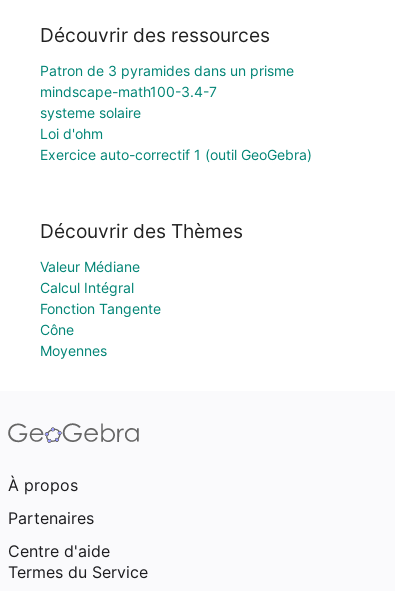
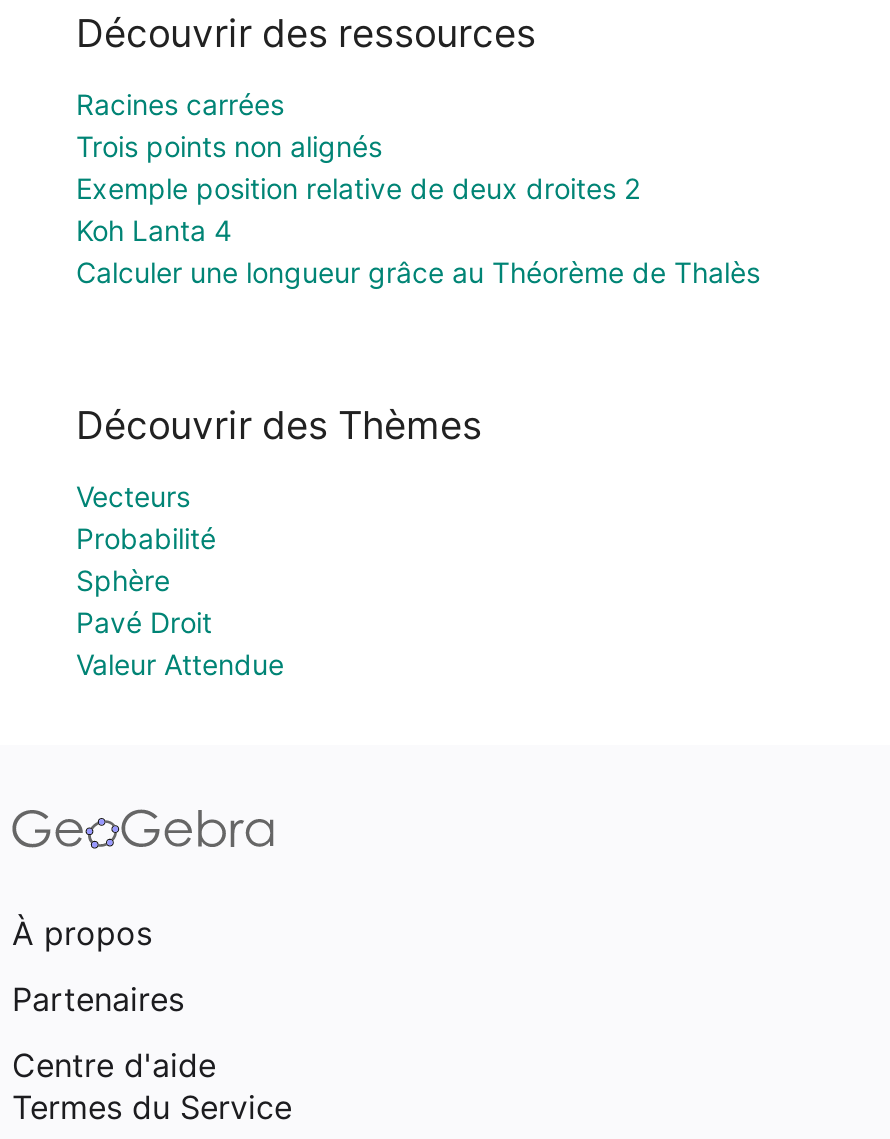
- Patron de 3 pyramides dans un prisme
- mindscape-math100-3.4-7
- systeme solaire
- Loi d'ohm
- Exercice auto-correctif 1 (outil GeoGebra)
+ Racines carrées
+ Trois points non alignés
+ Exemple position relative de deux droites 2
+ Koh Lanta 4
+ Calculer une longueur grâce au Théorème de Thalès

- Valeur Médiane
- Calcul Intégral
- Fonction Tangente
- Cône
- Moyennes
+ Vecteurs
+ Probabilité
+ Sphère
+ Pavé Droit
+ Valeur Attendue
